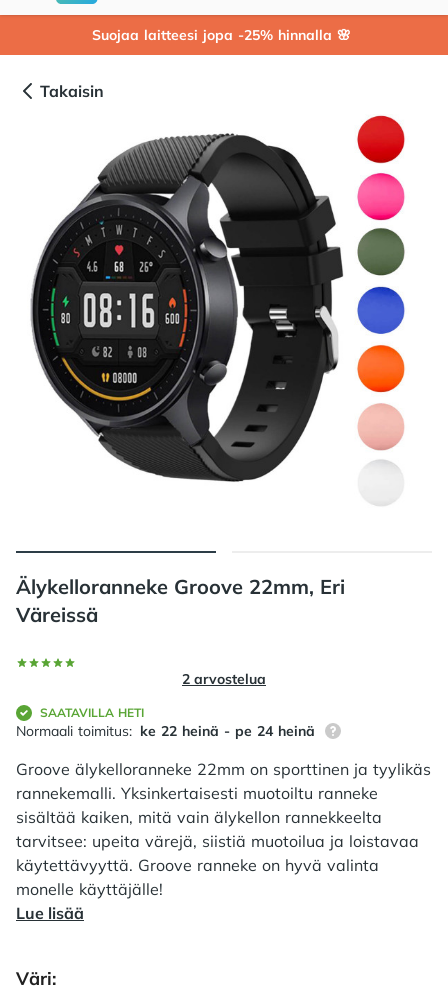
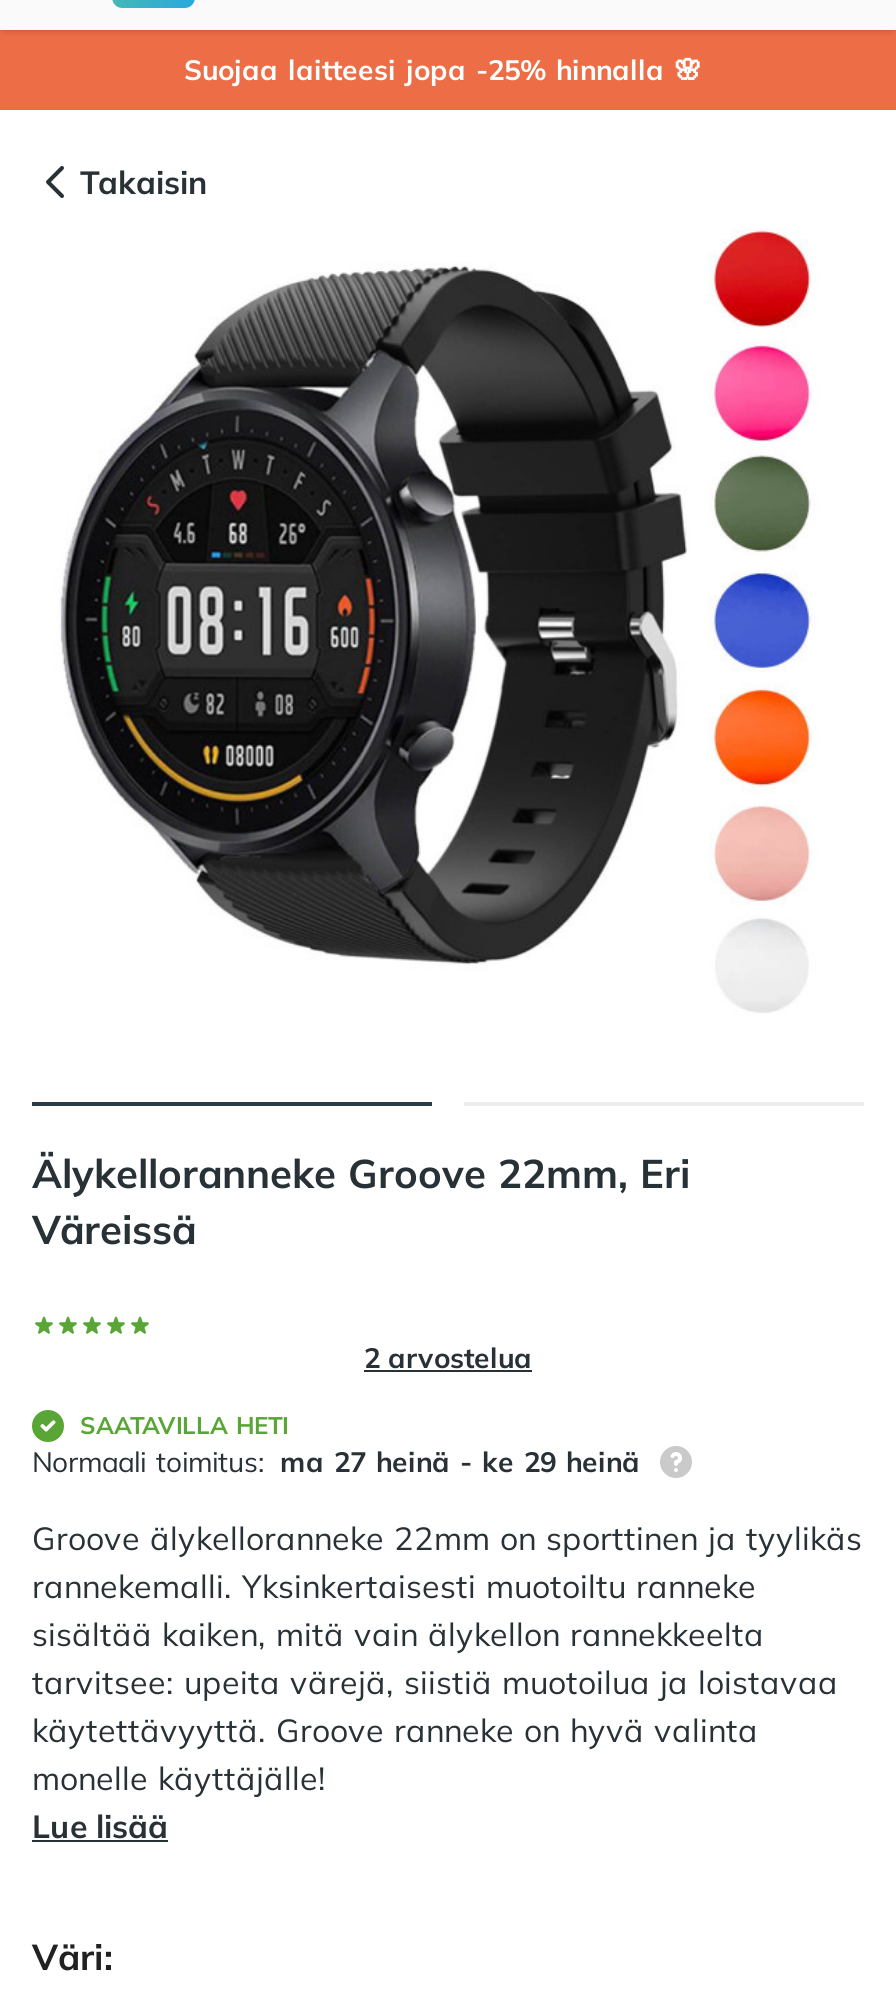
- Normaali toimitus: ke 22 heinä - pe 24 heinä
+ Normaali toimitus: ma 27 heinä - ke 29 heinä
